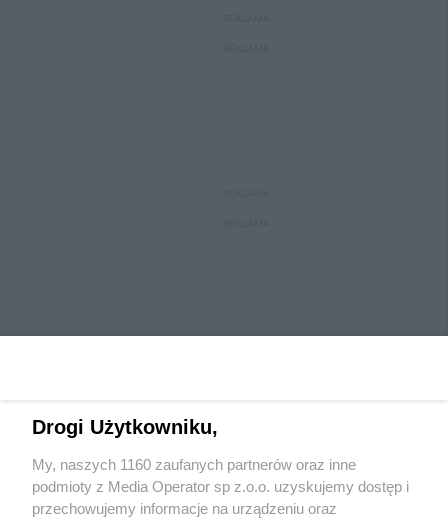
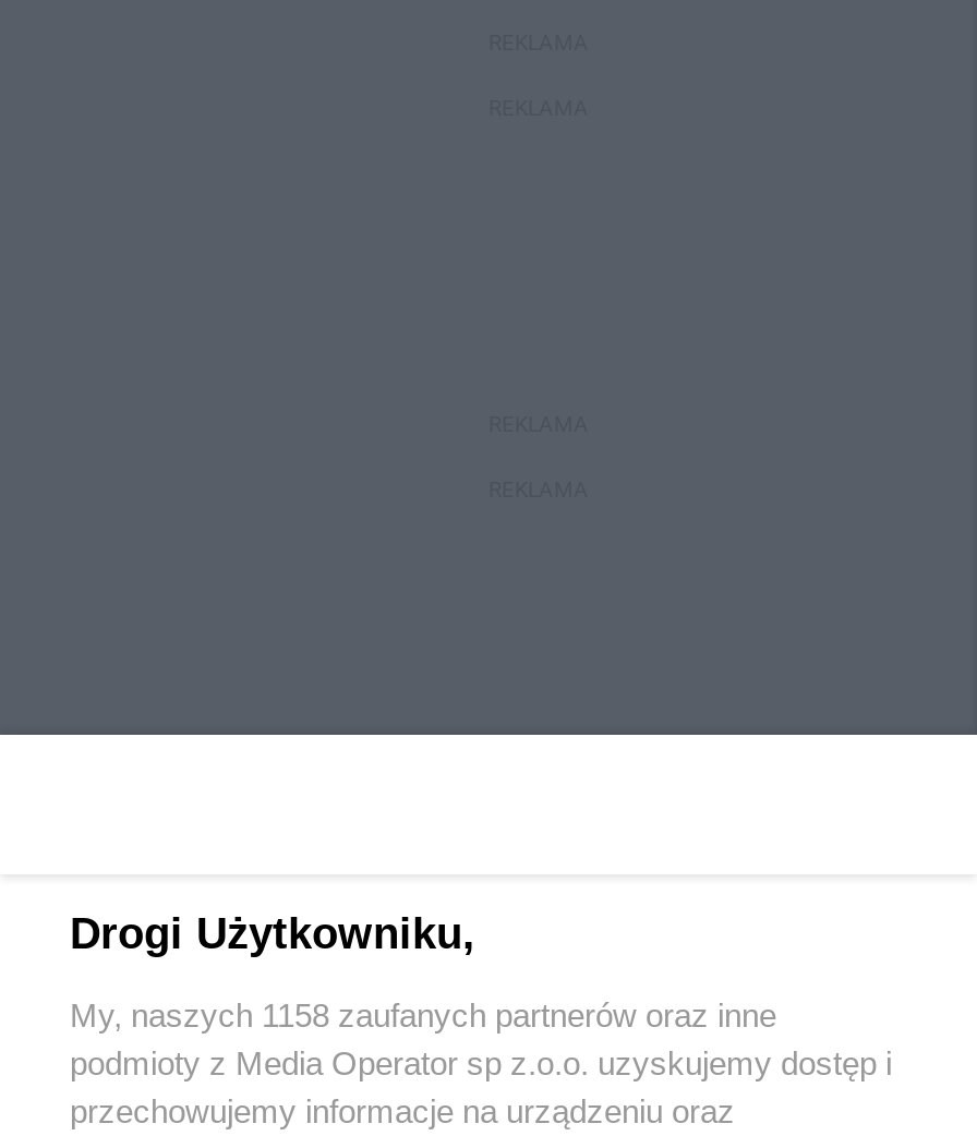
- My, naszych 1160 zaufanych partnerów oraz inne
+ My, naszych 1158 zaufanych partnerów oraz inne
